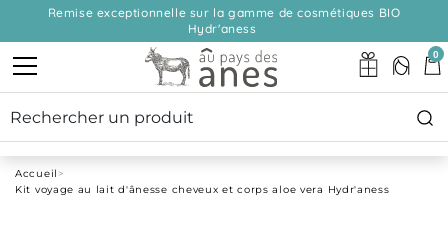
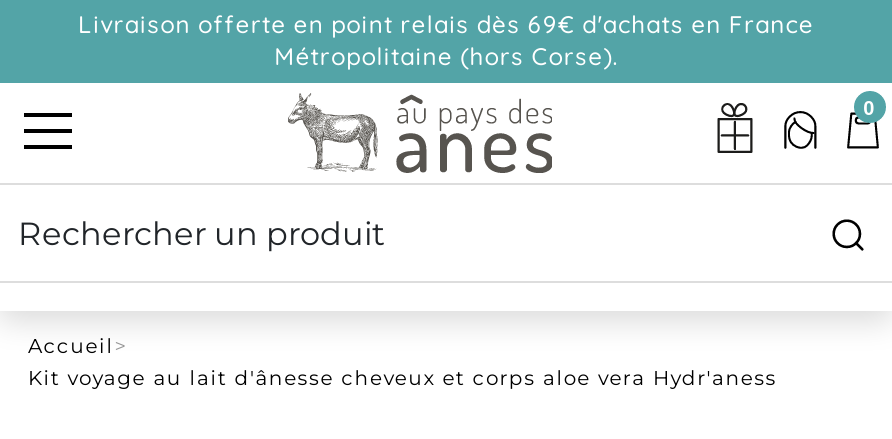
- Remise exceptionnelle sur la gamme de cosmétiques BIO
- Hydr'aness
+ Livraison offerte en point relais dès 69€ d'achats en France
+ Métropolitaine (hors Corse).
